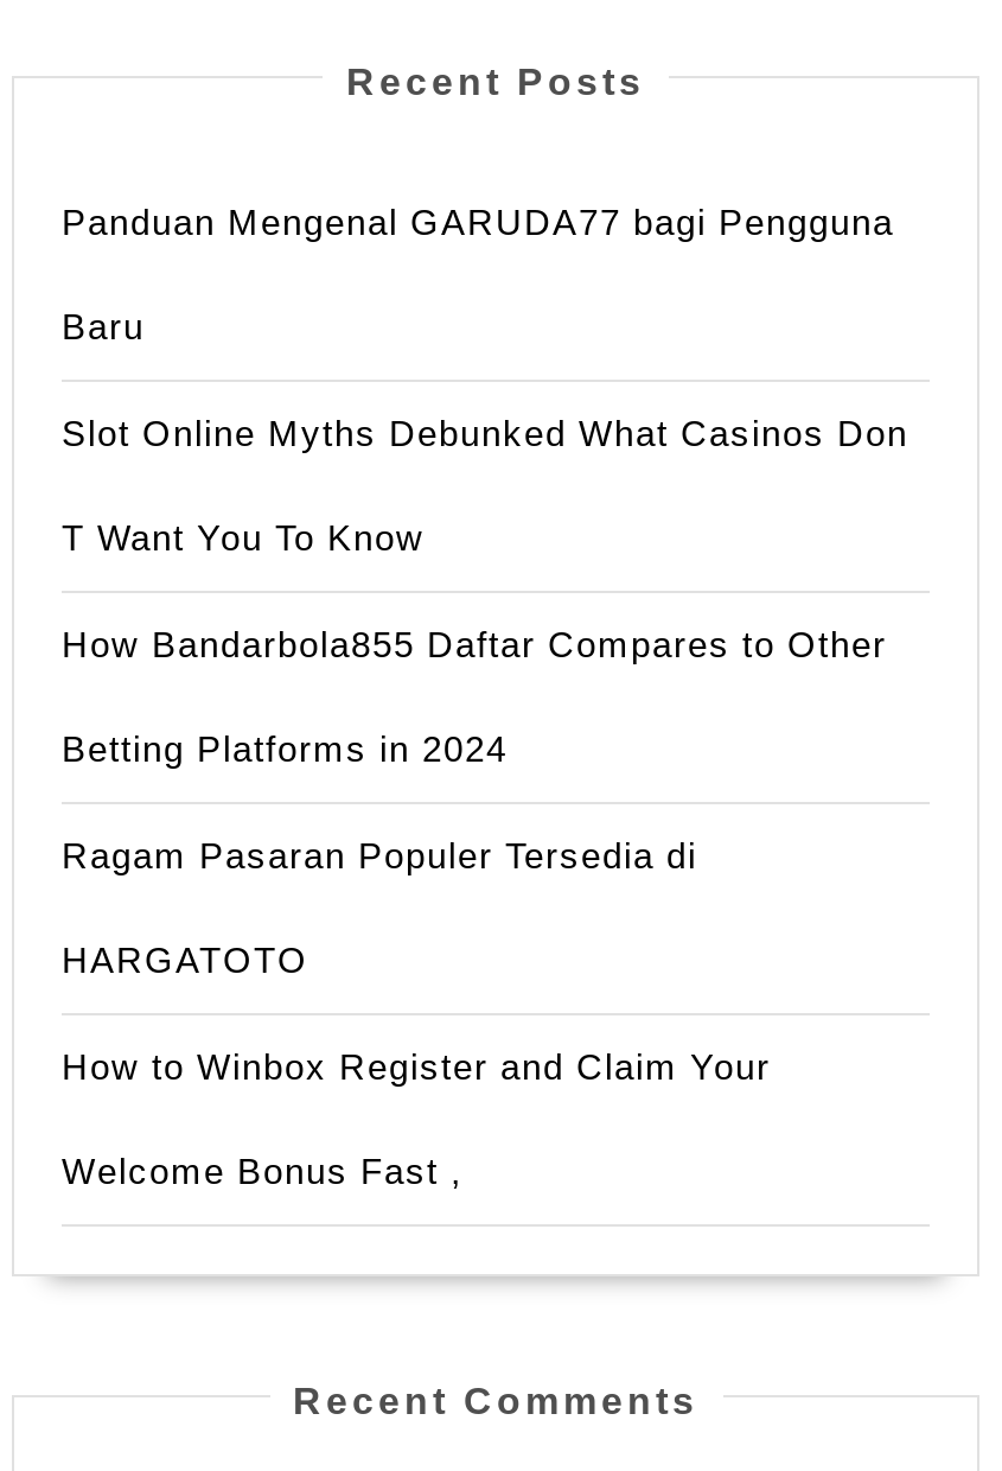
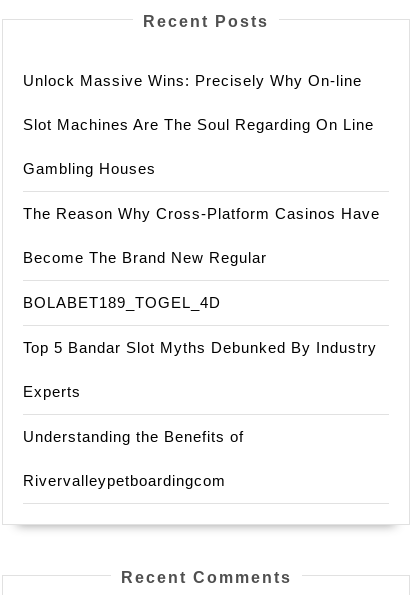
- Panduan Mengenal GARUDA77 bagi Pengguna
+ Unlock Massive Wins: Precisely Why On-line

- Baru
+ Slot Machines Are The Soul Regarding On Line

- Slot Online Myths Debunked What Casinos Don
+ Gambling Houses

- T Want You To Know
+ The Reason Why Cross-Platform Casinos Have

- How Bandarbola855 Daftar Compares to Other
+ Become The Brand New Regular

- Betting Platforms in 2024
+ BOLABET189_TOGEL_4D

- Ragam Pasaran Populer Tersedia di
+ Top 5 Bandar Slot Myths Debunked By Industry

- HARGATOTO
+ Experts

- How to Winbox Register and Claim Your
+ Understanding the Benefits of

- Welcome Bonus Fast ,
+ Rivervalleypetboardingcom
